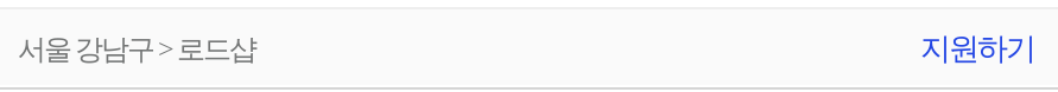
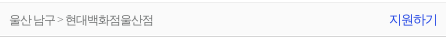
- 서울 강남구 > 로드샵
+ 울산 남구 > 현대백화점울산점
